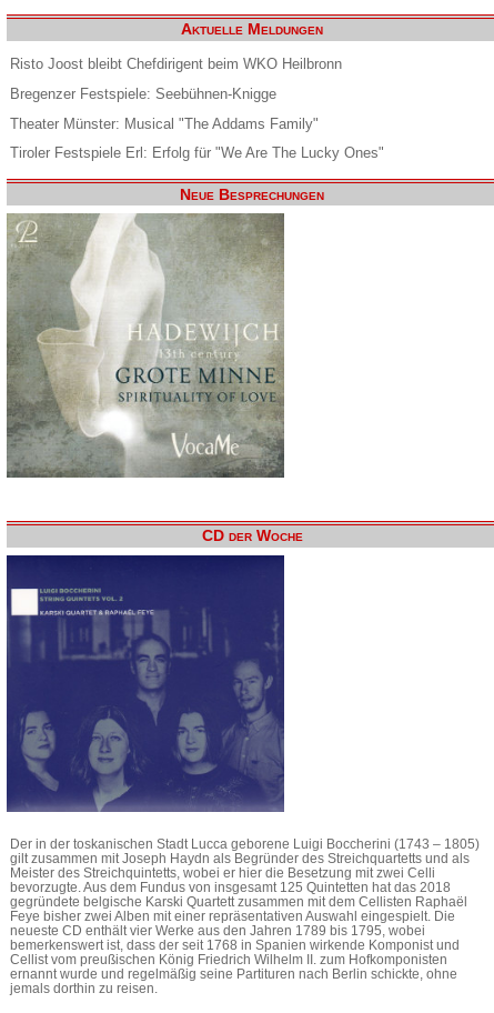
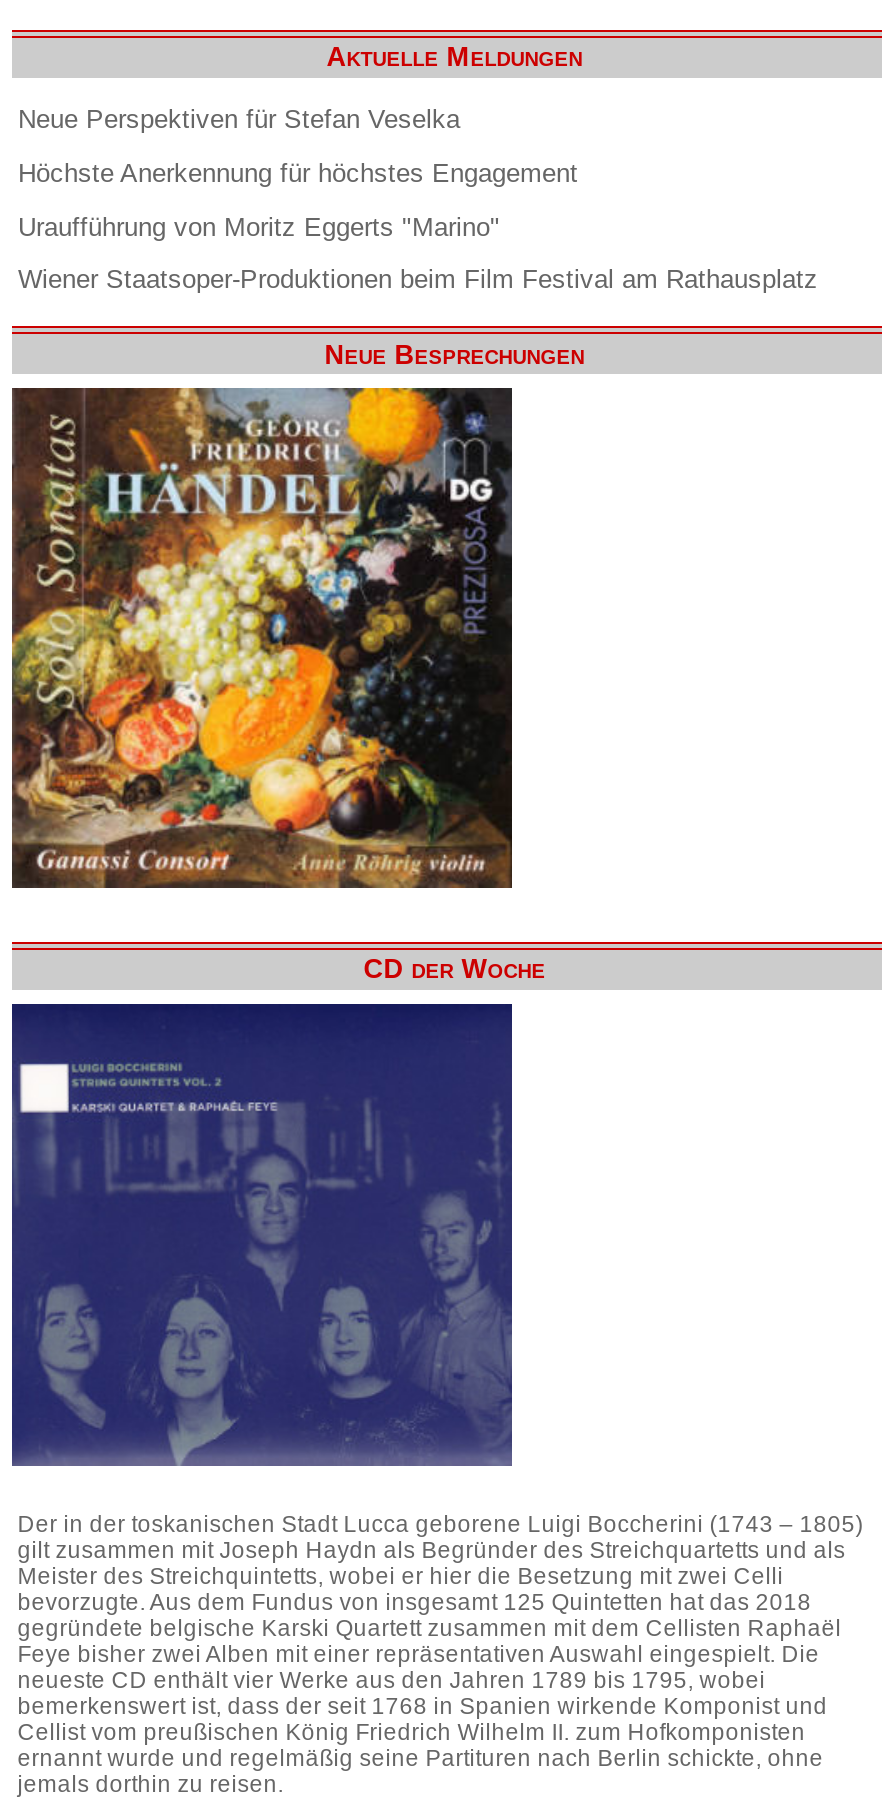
- Risto Joost bleibt Chefdirigent beim WKO Heilbronn
+ Neue Perspektiven für Stefan Veselka

- Bregenzer Festspiele: Seebühnen-Knigge
+ Höchste Anerkennung für höchstes Engagement

- Theater Münster: Musical "The Addams Family"
+ Uraufführung von Moritz Eggerts "Marino"

- Tiroler Festspiele Erl: Erfolg für "We Are The Lucky Ones"
+ Wiener Staatsoper-Produktionen beim Film Festival am Rathausplatz

- [image]
+ [image]
